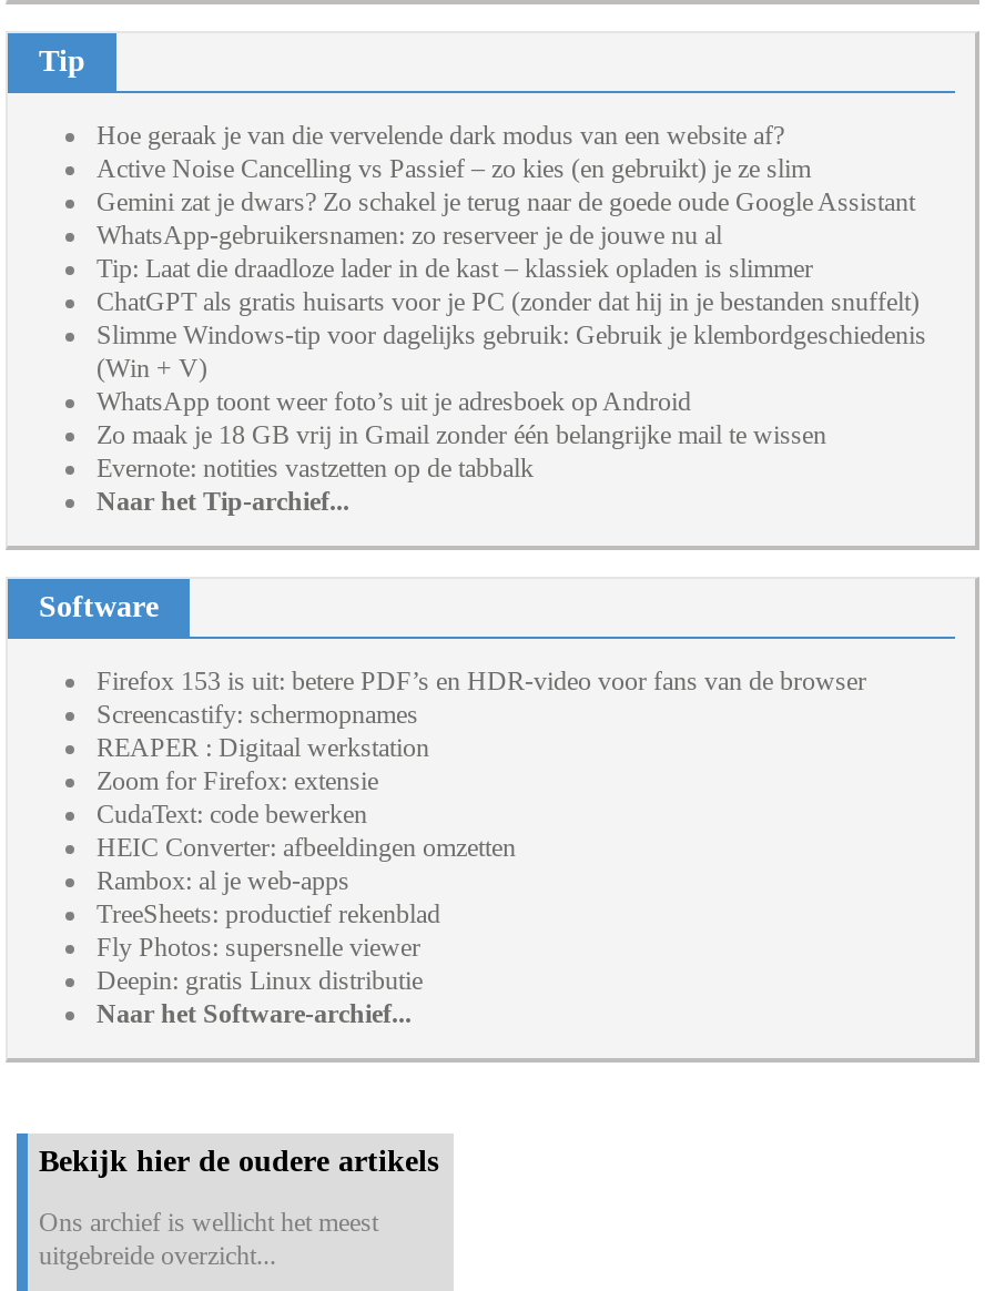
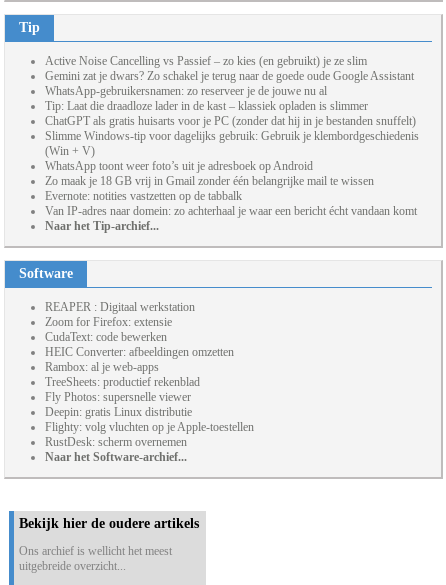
- Hoe geraak je van die vervelende dark modus van een website af?

+ Van IP-adres naar domein: zo achterhaal je waar een bericht écht vandaan komt

- Firefox 153 is uit: betere PDF’s en HDR-video voor fans van de browser
- Screencastify: schermopnames

moved up: REAPER : Digitaal werkstation | Zoom for Firefox: extensie | CudaText: code bewerken | HEIC Converter: afbeeldingen omzetten | Rambox: al je web-apps | TreeSheets: productief rekenblad | Fly Photos: supersnelle viewer | Deepin: gratis Linux distributie

+ Flighty: volg vluchten op je Apple-toestellen
+ RustDesk: scherm overnemen
